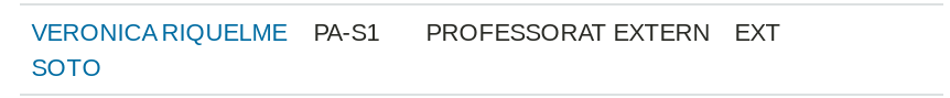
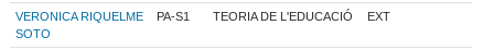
- PROFESSORAT EXTERN
+ TEORIA DE L'EDUCACIÓ
